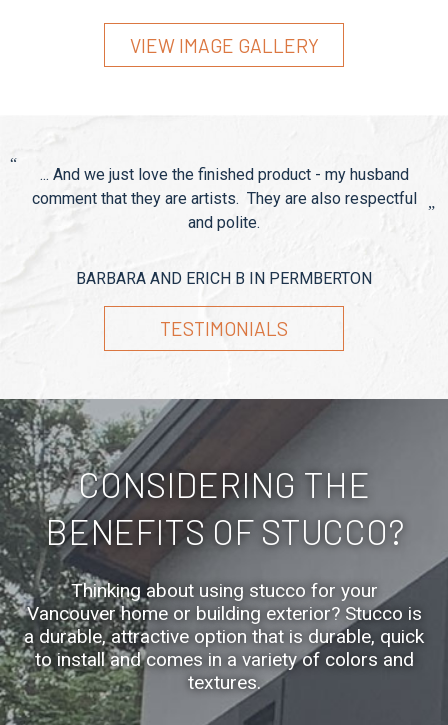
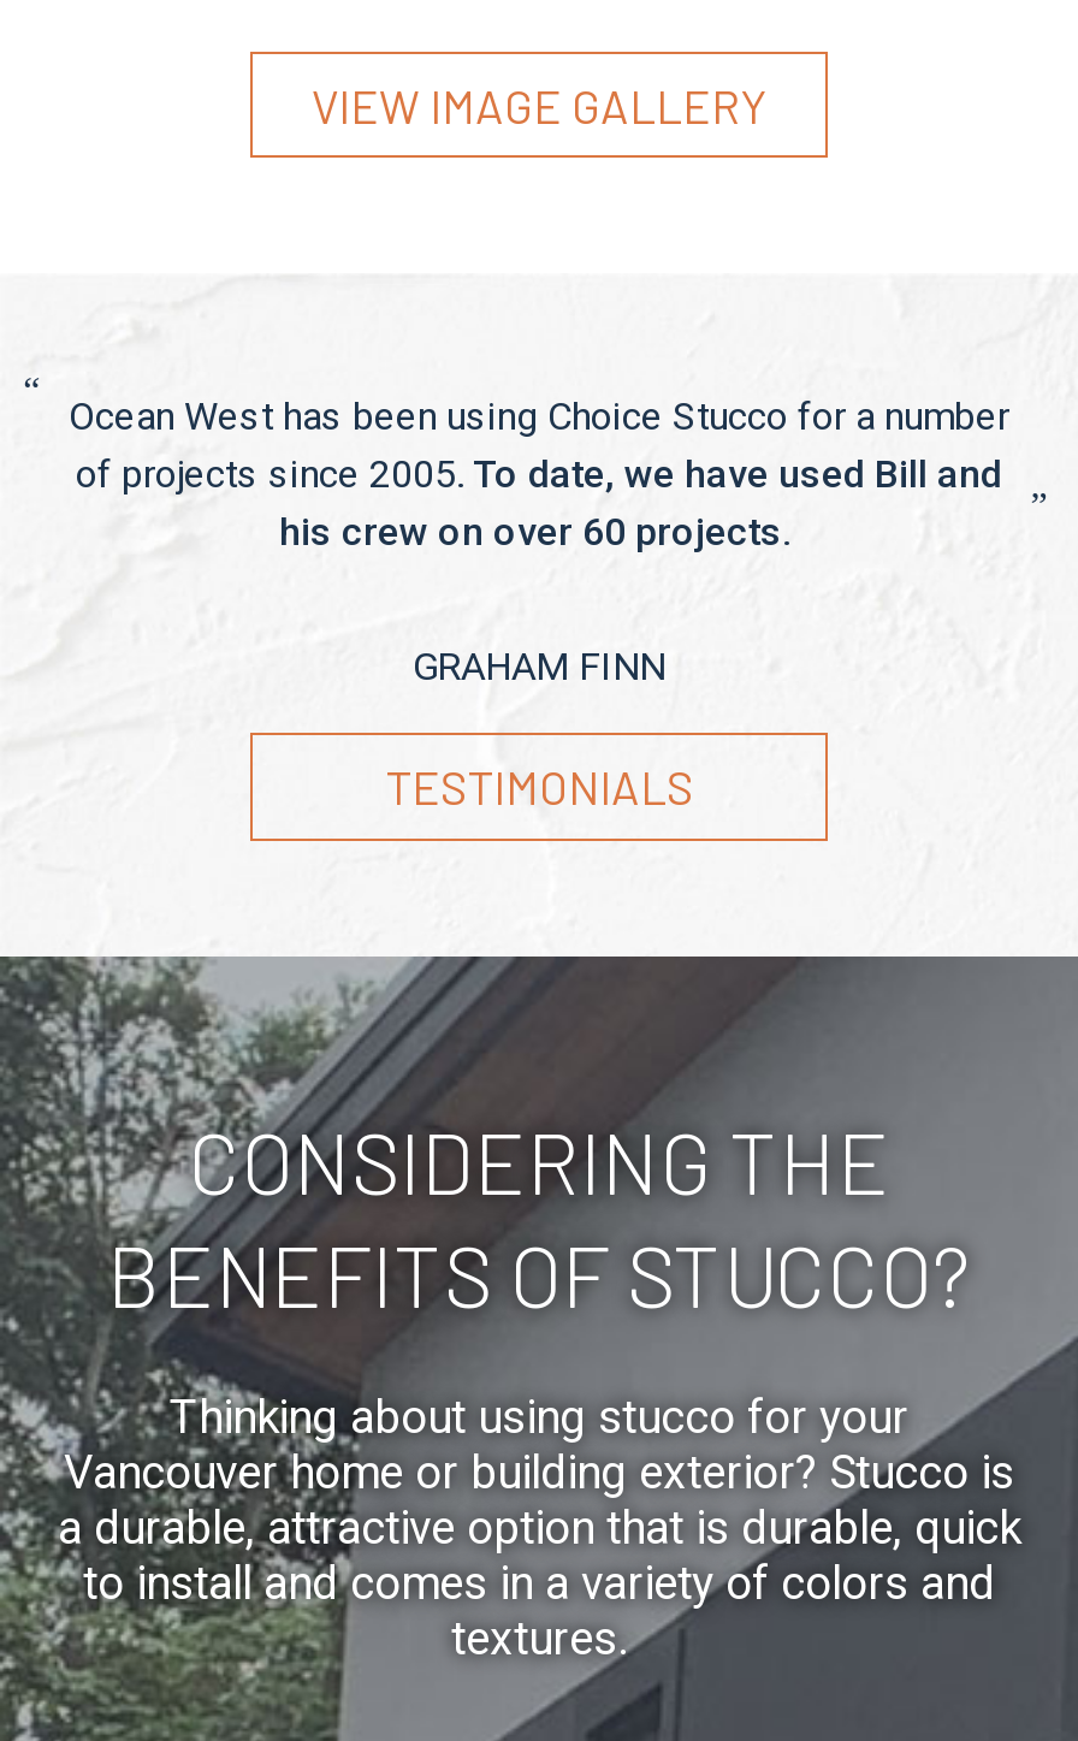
- ... And we just love the finished product - my husband
- comment that they are artists. They are also respectful
- and polite.
+ Ocean West has been using Choice Stucco for a number
+ of projects since 2005. To date, we have used Bill and
+ his crew on over 60 projects.

- BARBARA AND ERICH B IN PERMBERTON
+ GRAHAM FINN
